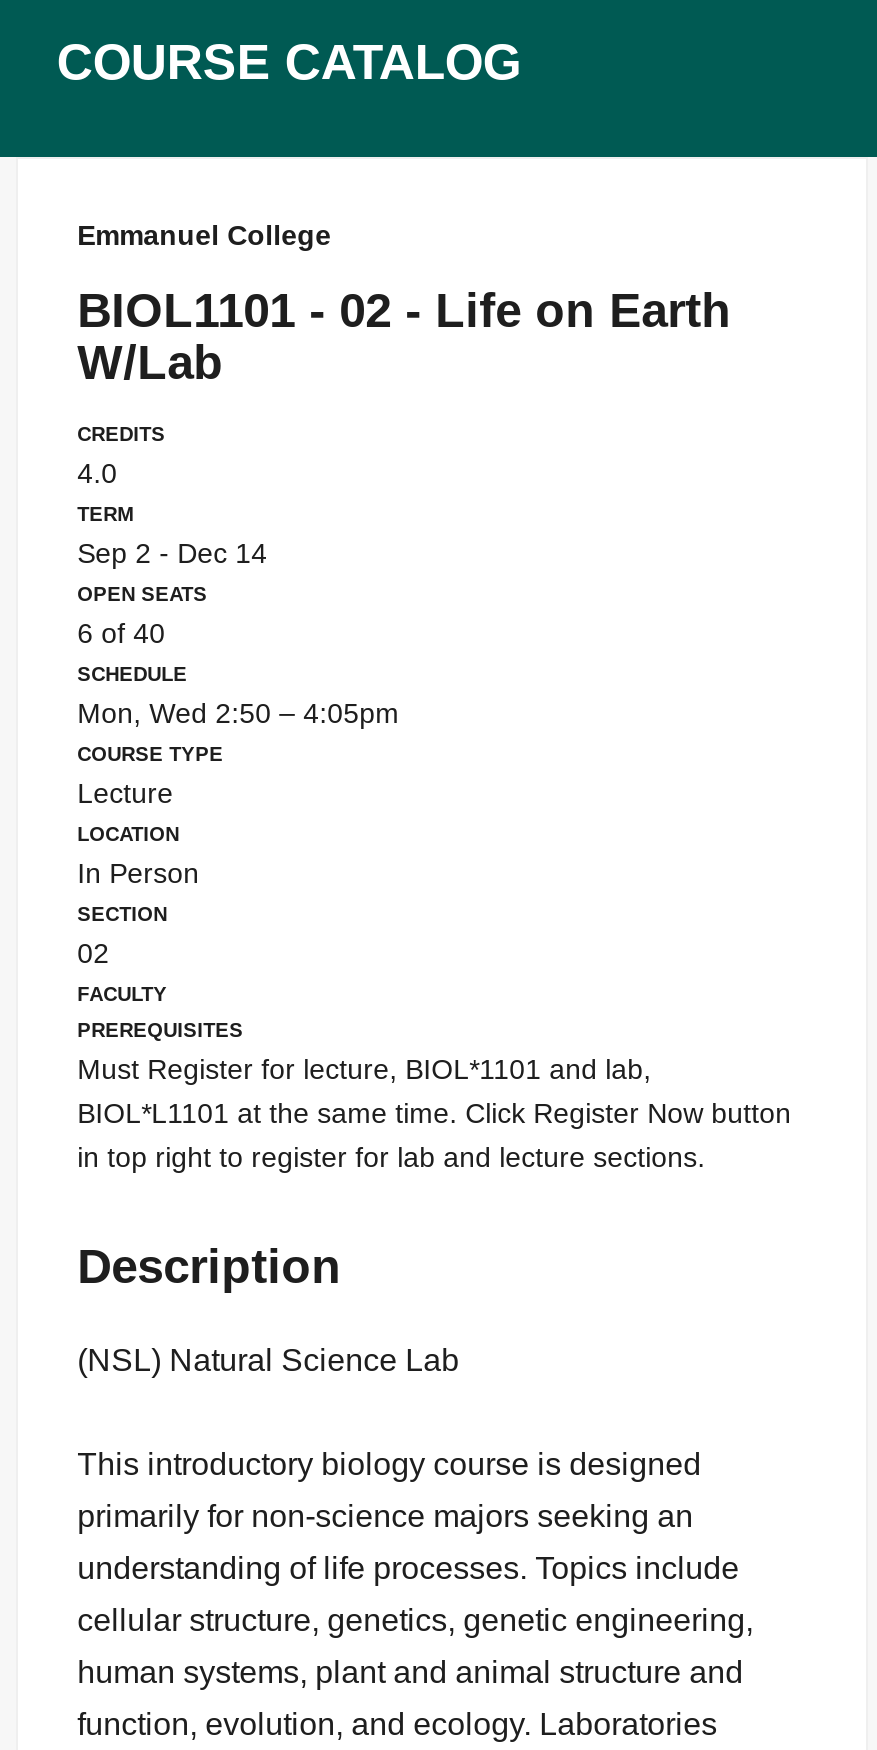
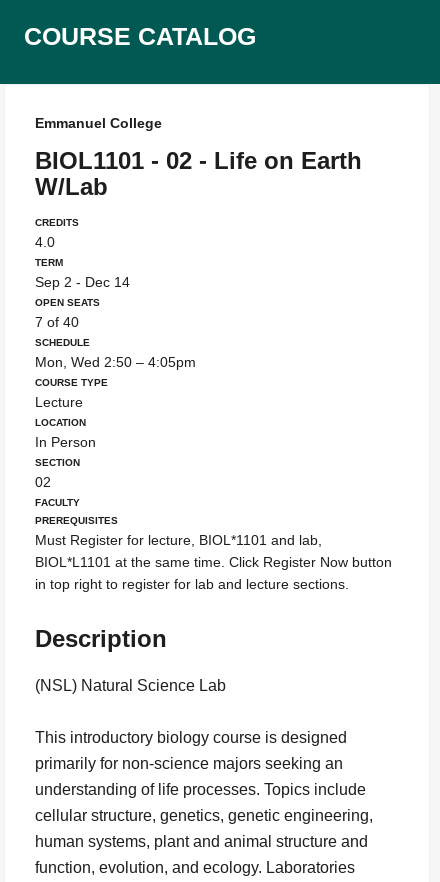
- 6 of 40
+ 7 of 40
